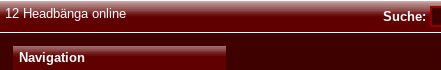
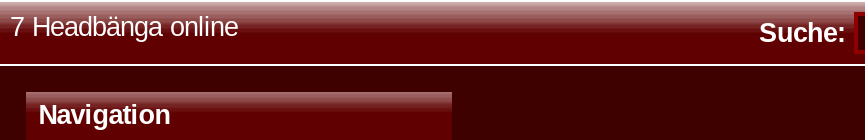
- 12 Headbänga online
+ 7 Headbänga online
